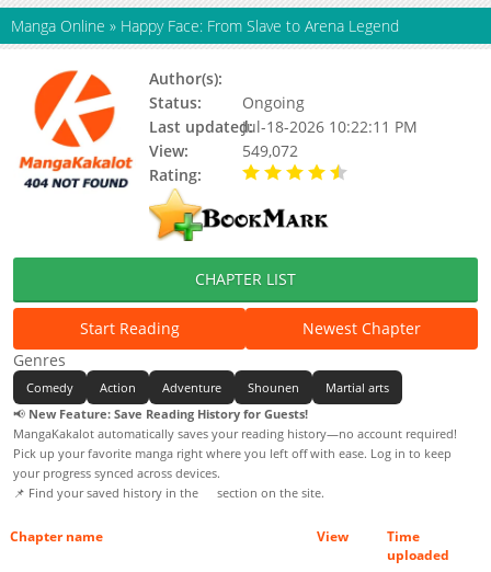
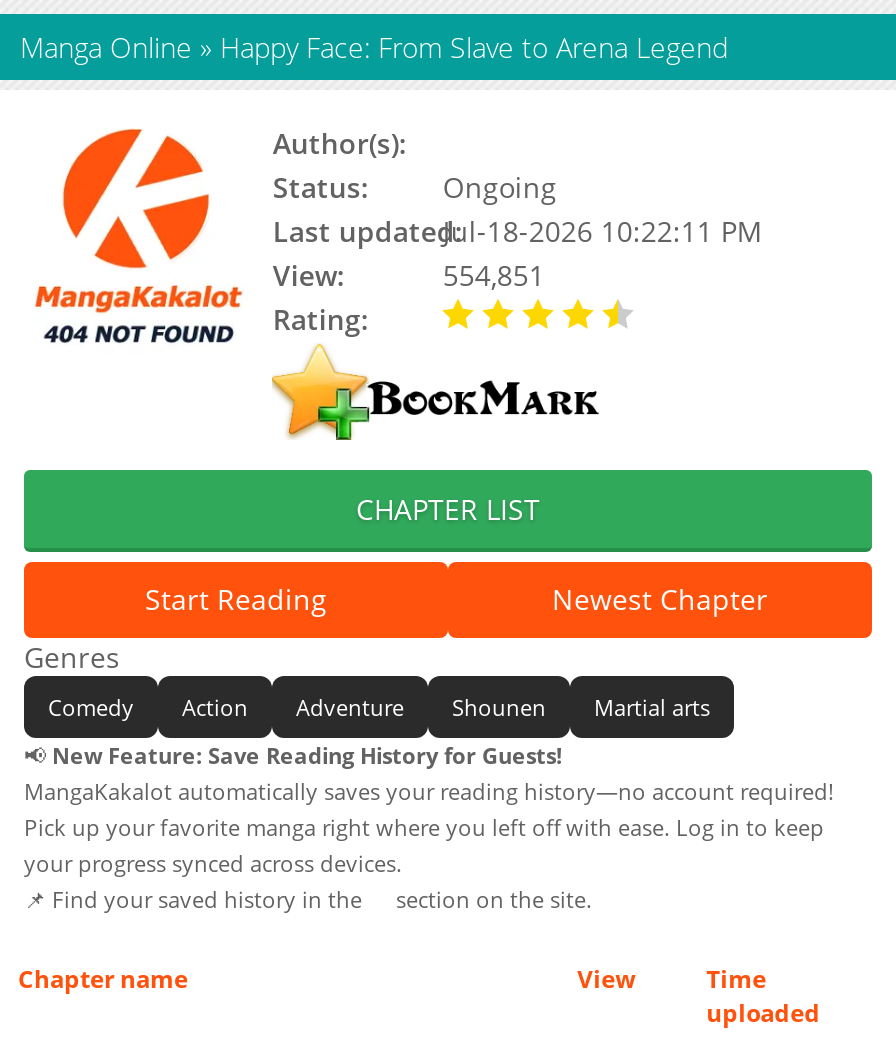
- 549,072
+ 554,851
